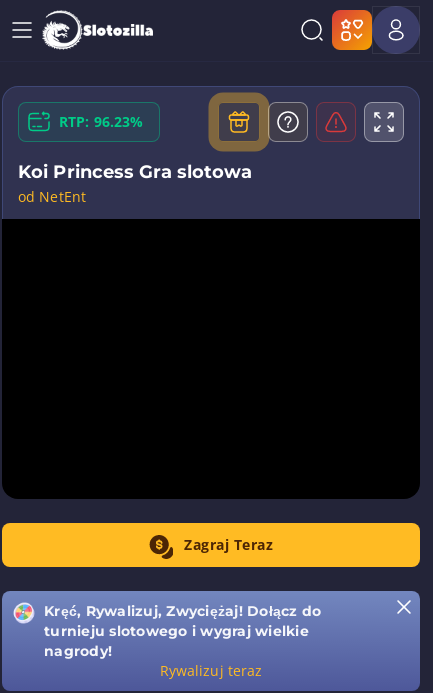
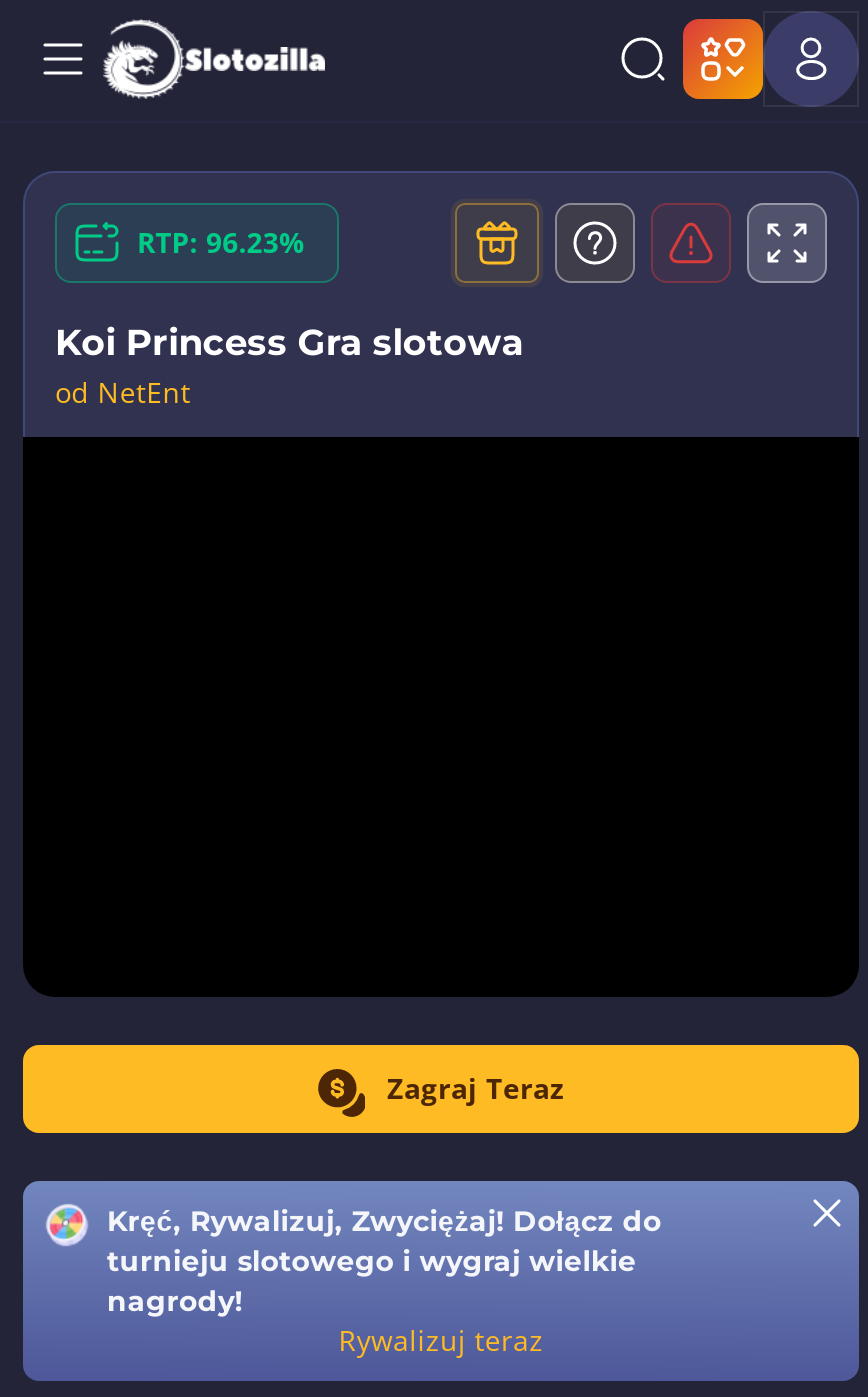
- [image]
+ [image]
